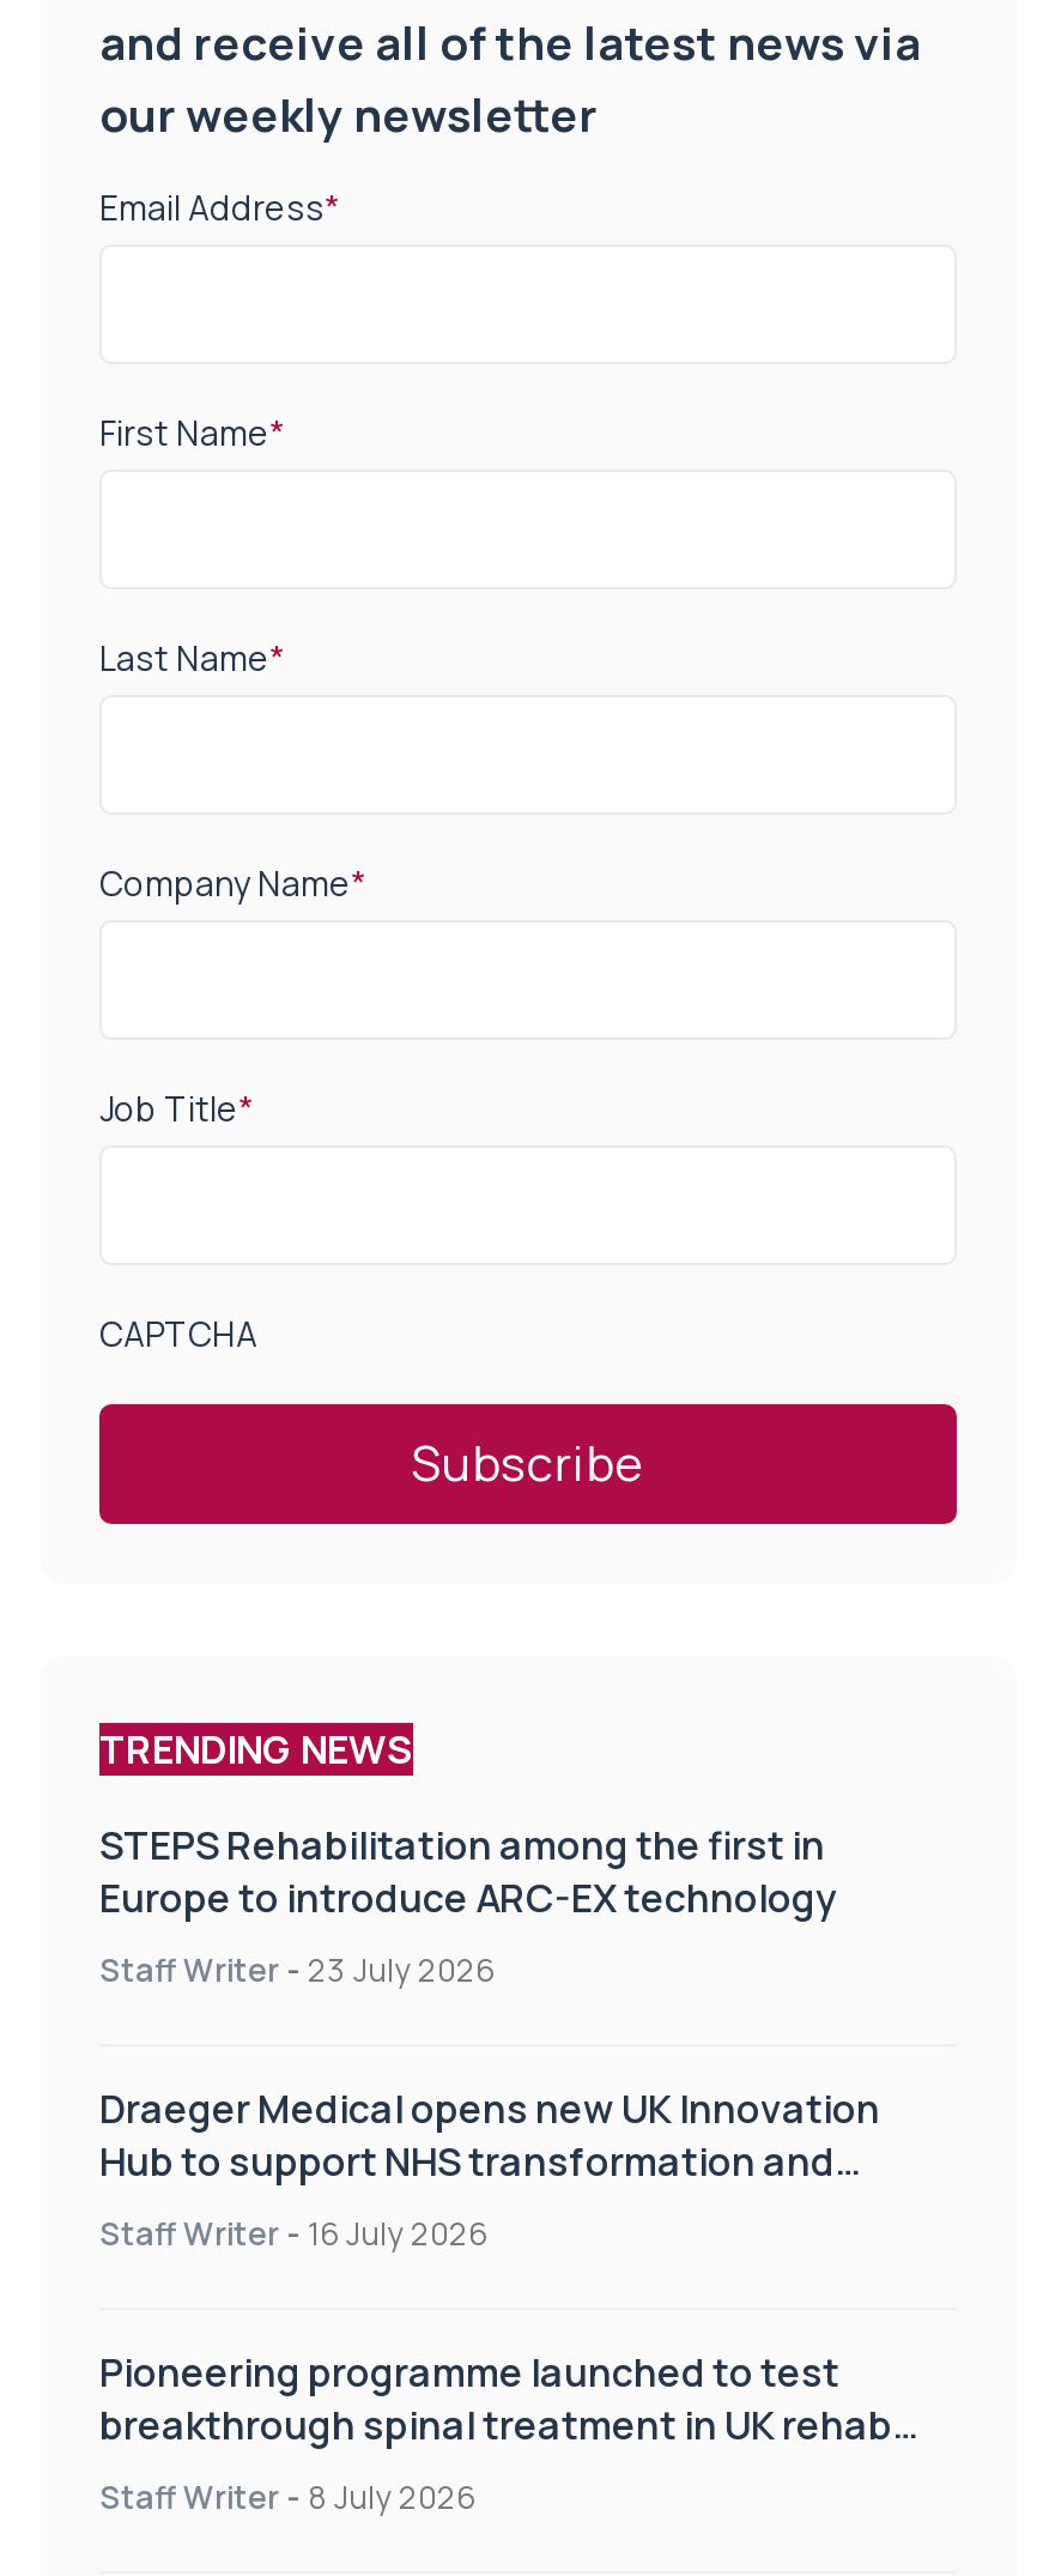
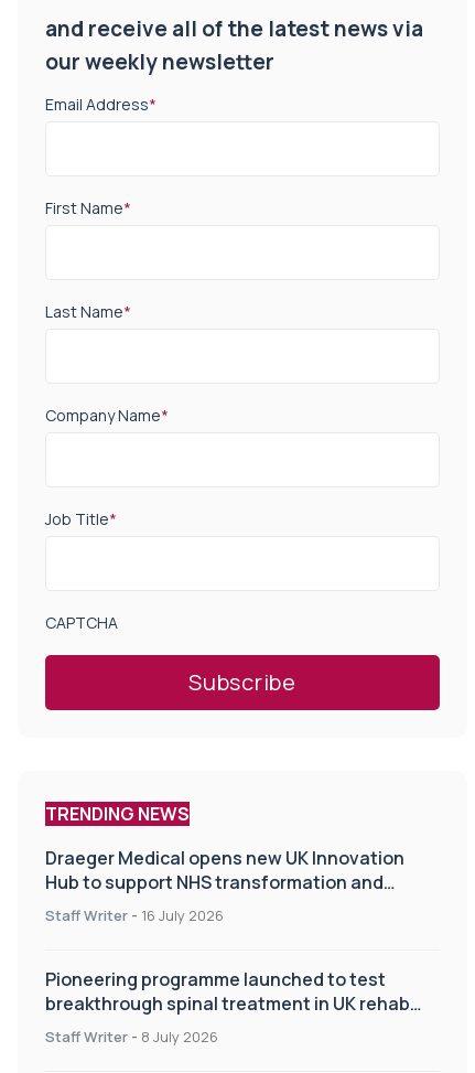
- STEPS Rehabilitation among the first in
- Europe to introduce ARC-EX technology
- Staff Writer - 23 July 2026
